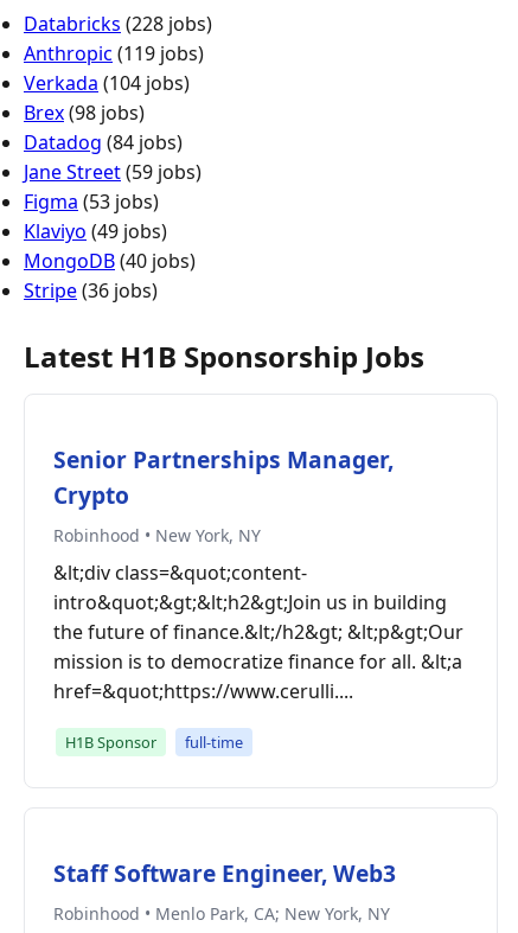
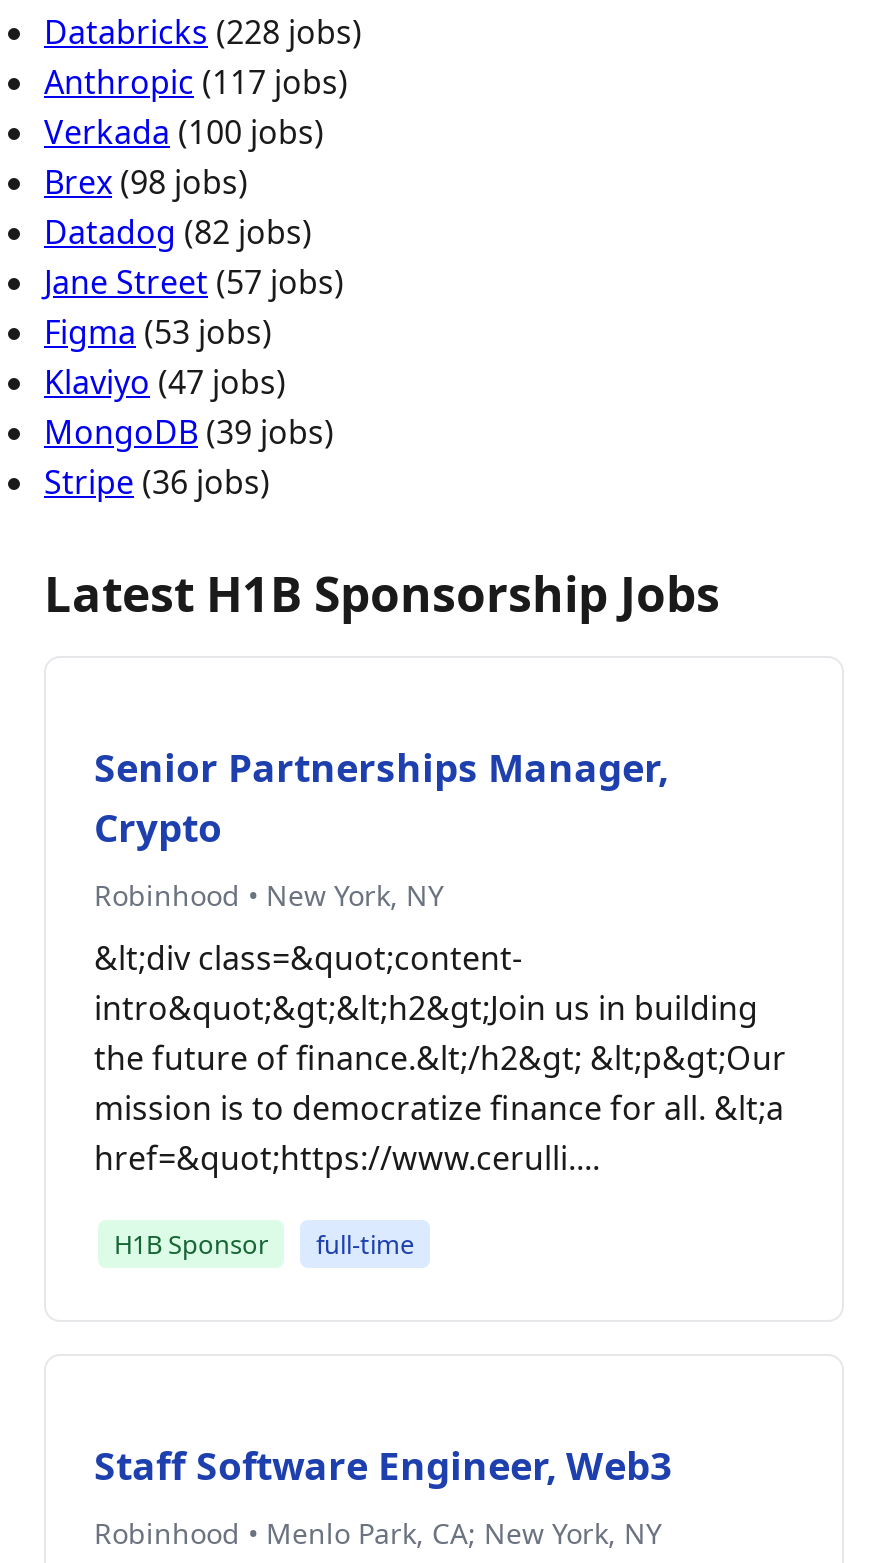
- Anthropic (119 jobs)
+ Anthropic (117 jobs)

- Verkada (104 jobs)
+ Verkada (100 jobs)

- Datadog (84 jobs)
+ Datadog (82 jobs)

- Jane Street (59 jobs)
+ Jane Street (57 jobs)

- Klaviyo (49 jobs)
+ Klaviyo (47 jobs)

- MongoDB (40 jobs)
+ MongoDB (39 jobs)
